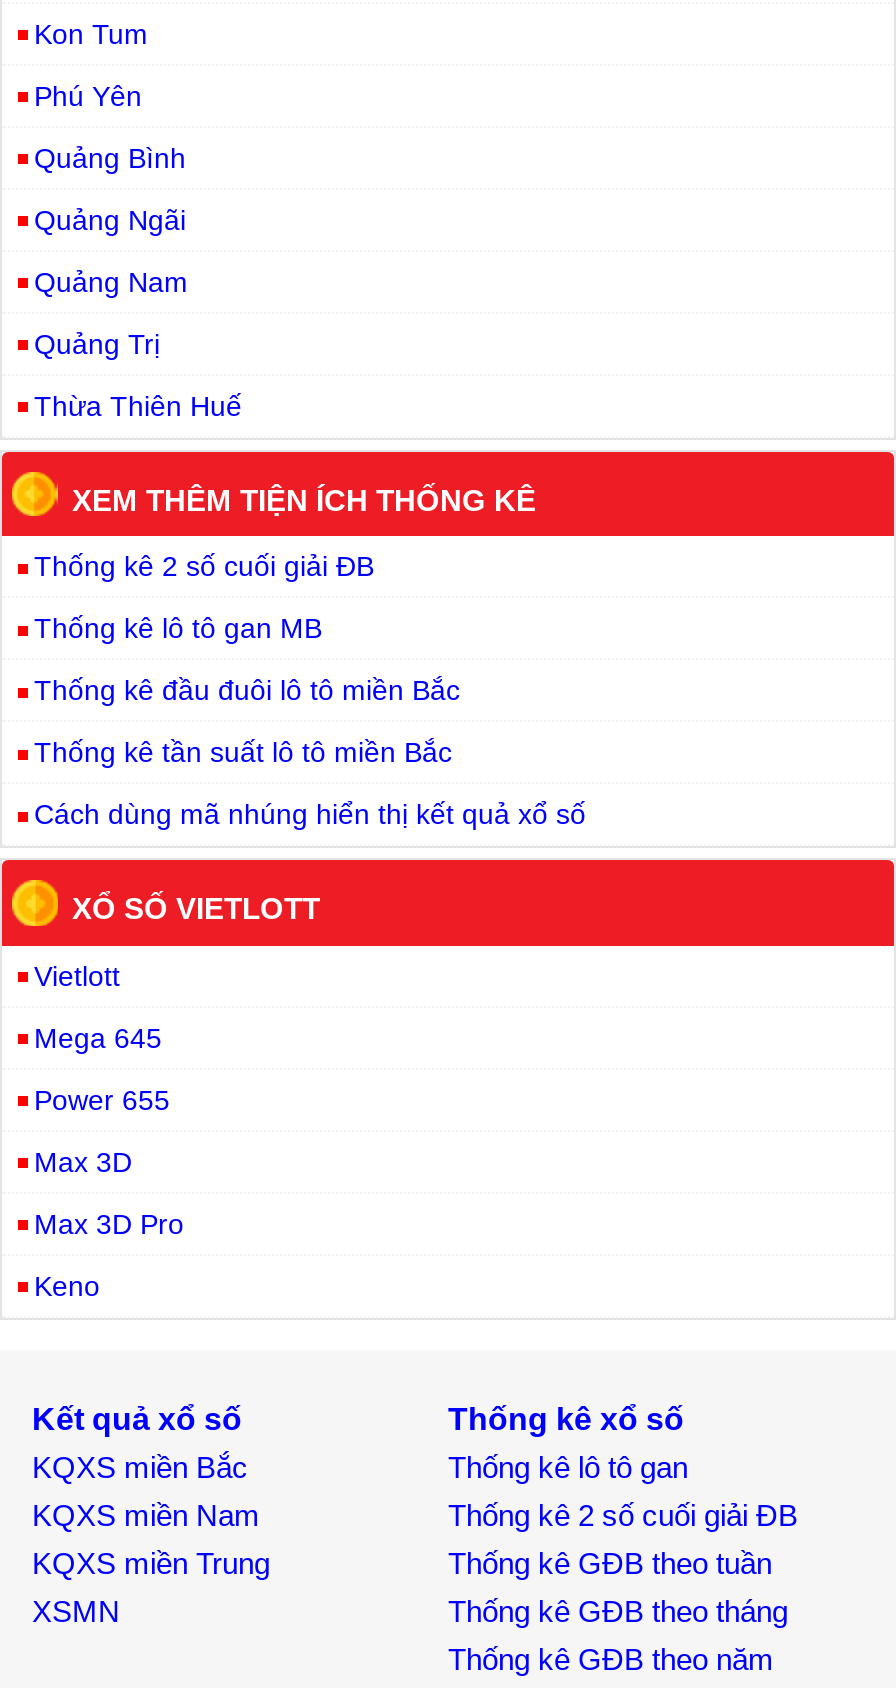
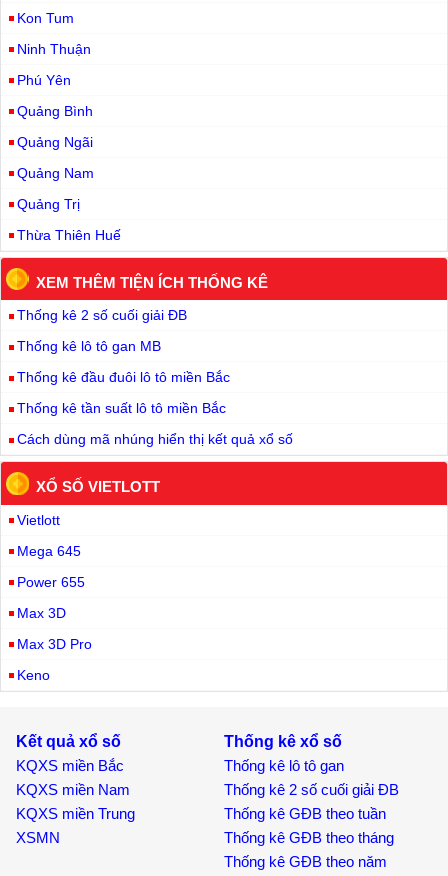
+ Ninh Thuận
